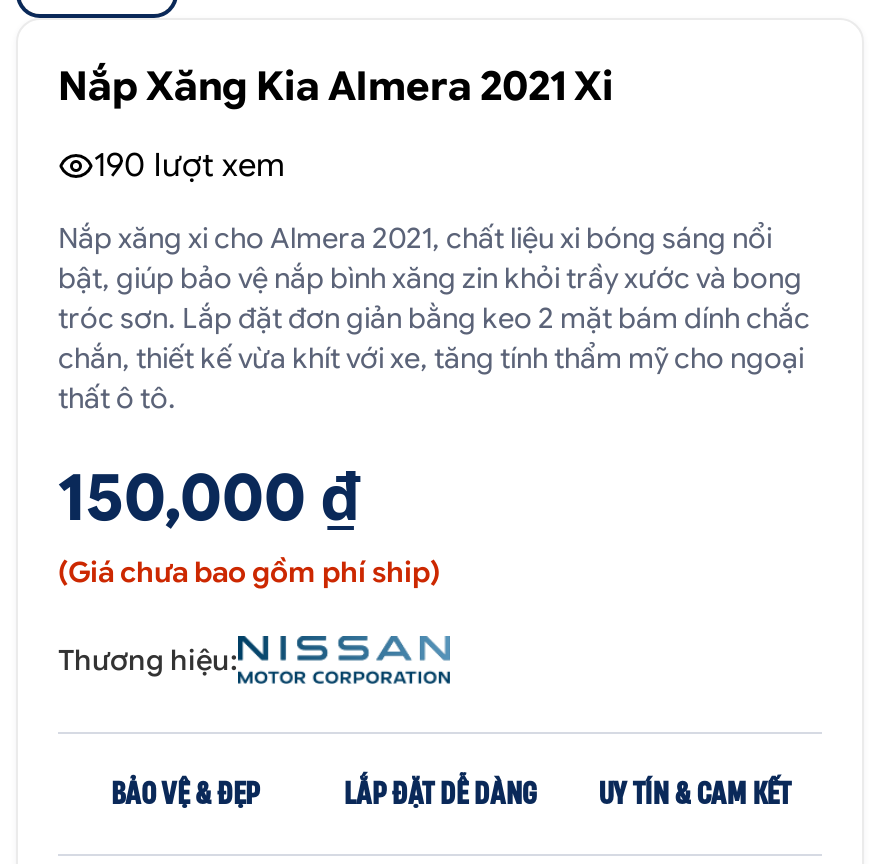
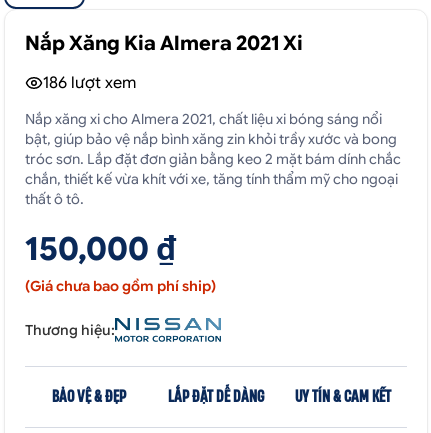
- 190 lượt xem
+ 186 lượt xem
